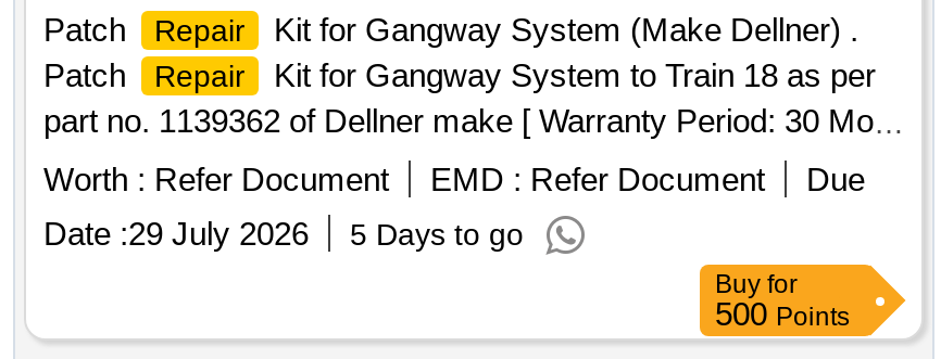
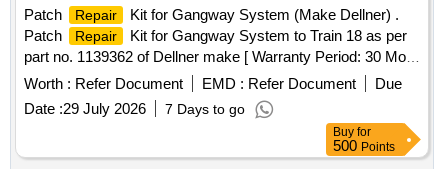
- Date : 29 July 2026 5 Days to go
+ Date : 29 July 2026 7 Days to go
